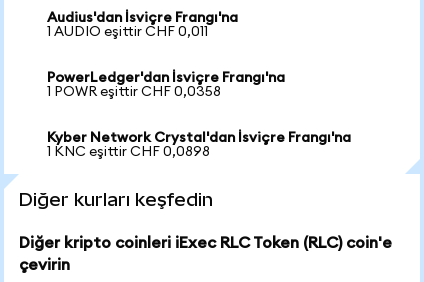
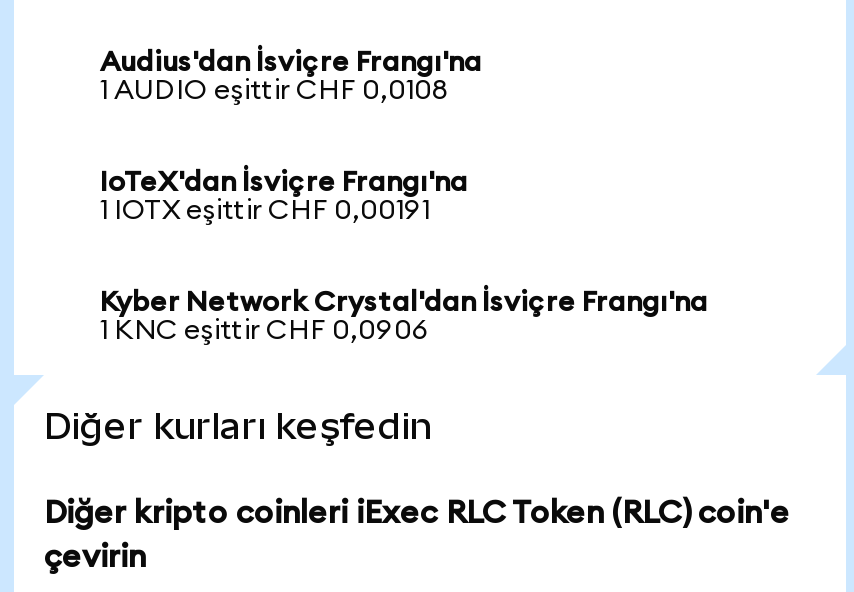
- 1 AUDIO eşittir CHF 0,011
+ 1 AUDIO eşittir CHF 0,0108

- PowerLedger'dan İsviçre Frangı'na
+ IoTeX'dan İsviçre Frangı'na

- 1 POWR eşittir CHF 0,0358
+ 1 IOTX eşittir CHF 0,00191

- 1 KNC eşittir CHF 0,0898
+ 1 KNC eşittir CHF 0,0906
